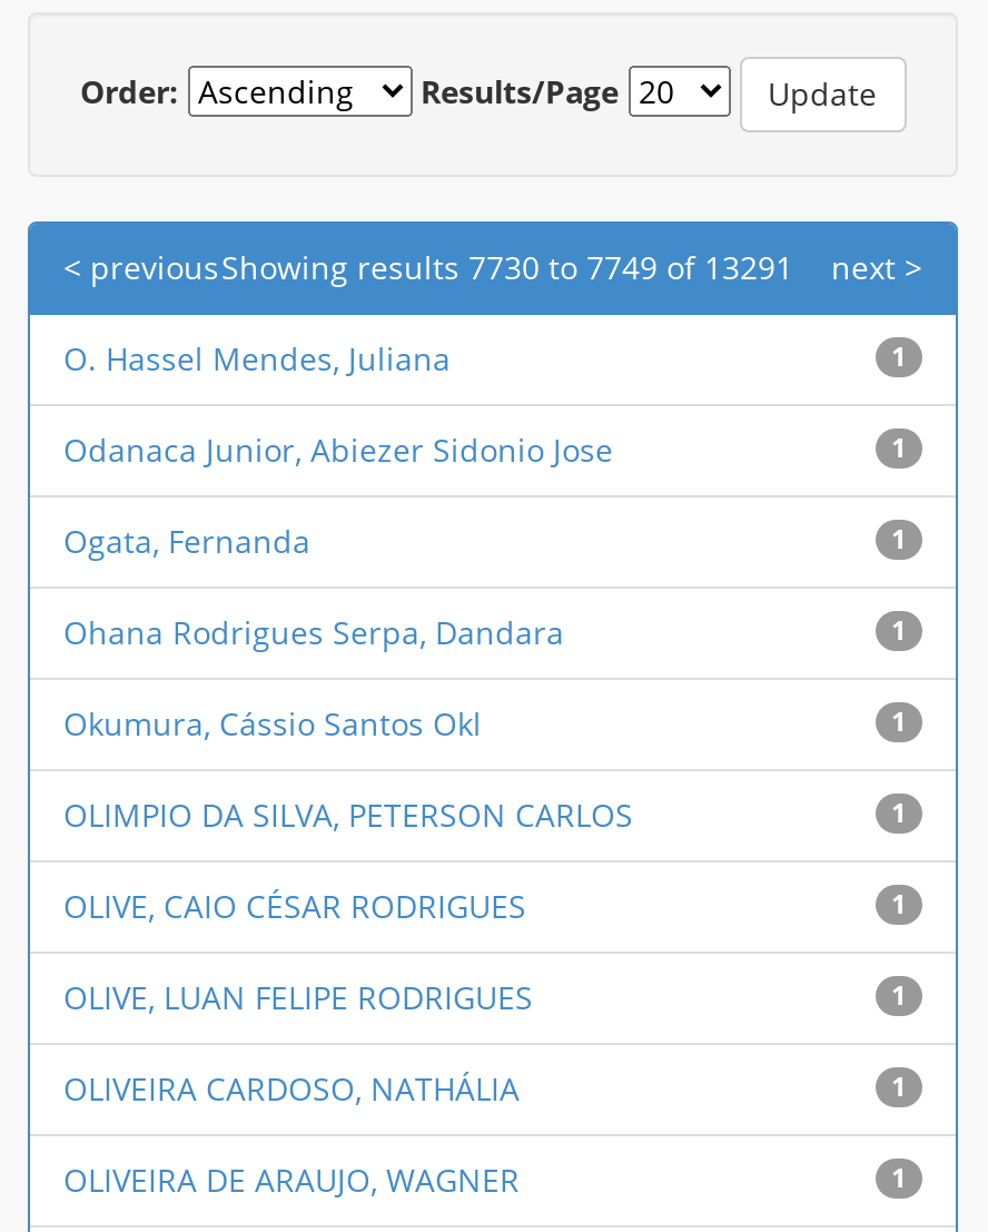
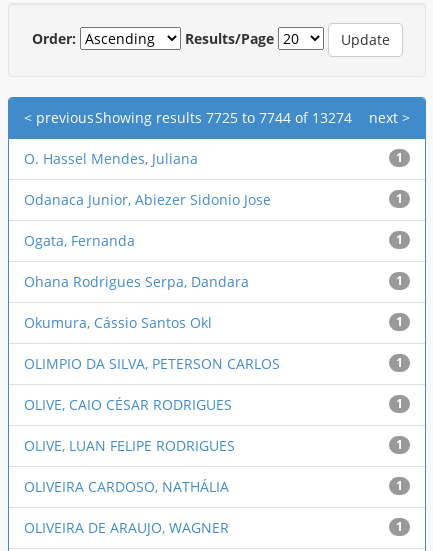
- Showing results 7730 to 7749 of 13291
+ Showing results 7725 to 7744 of 13274
